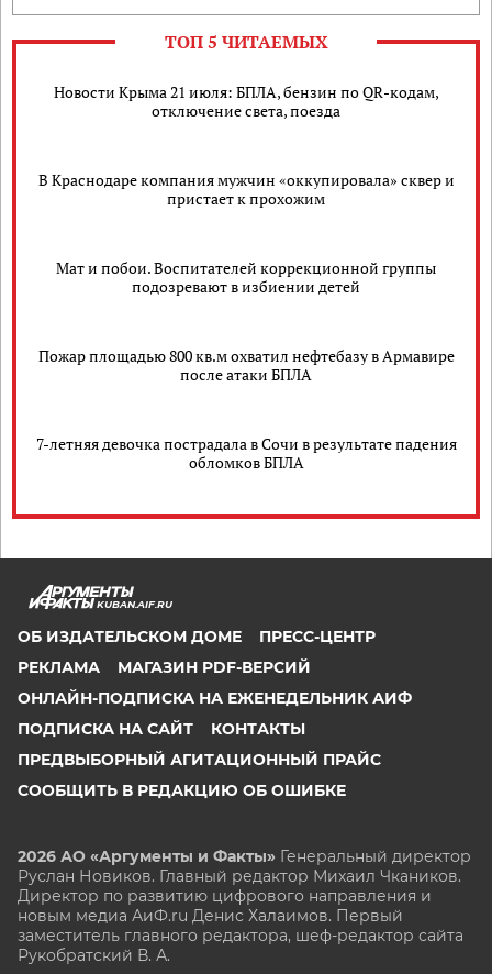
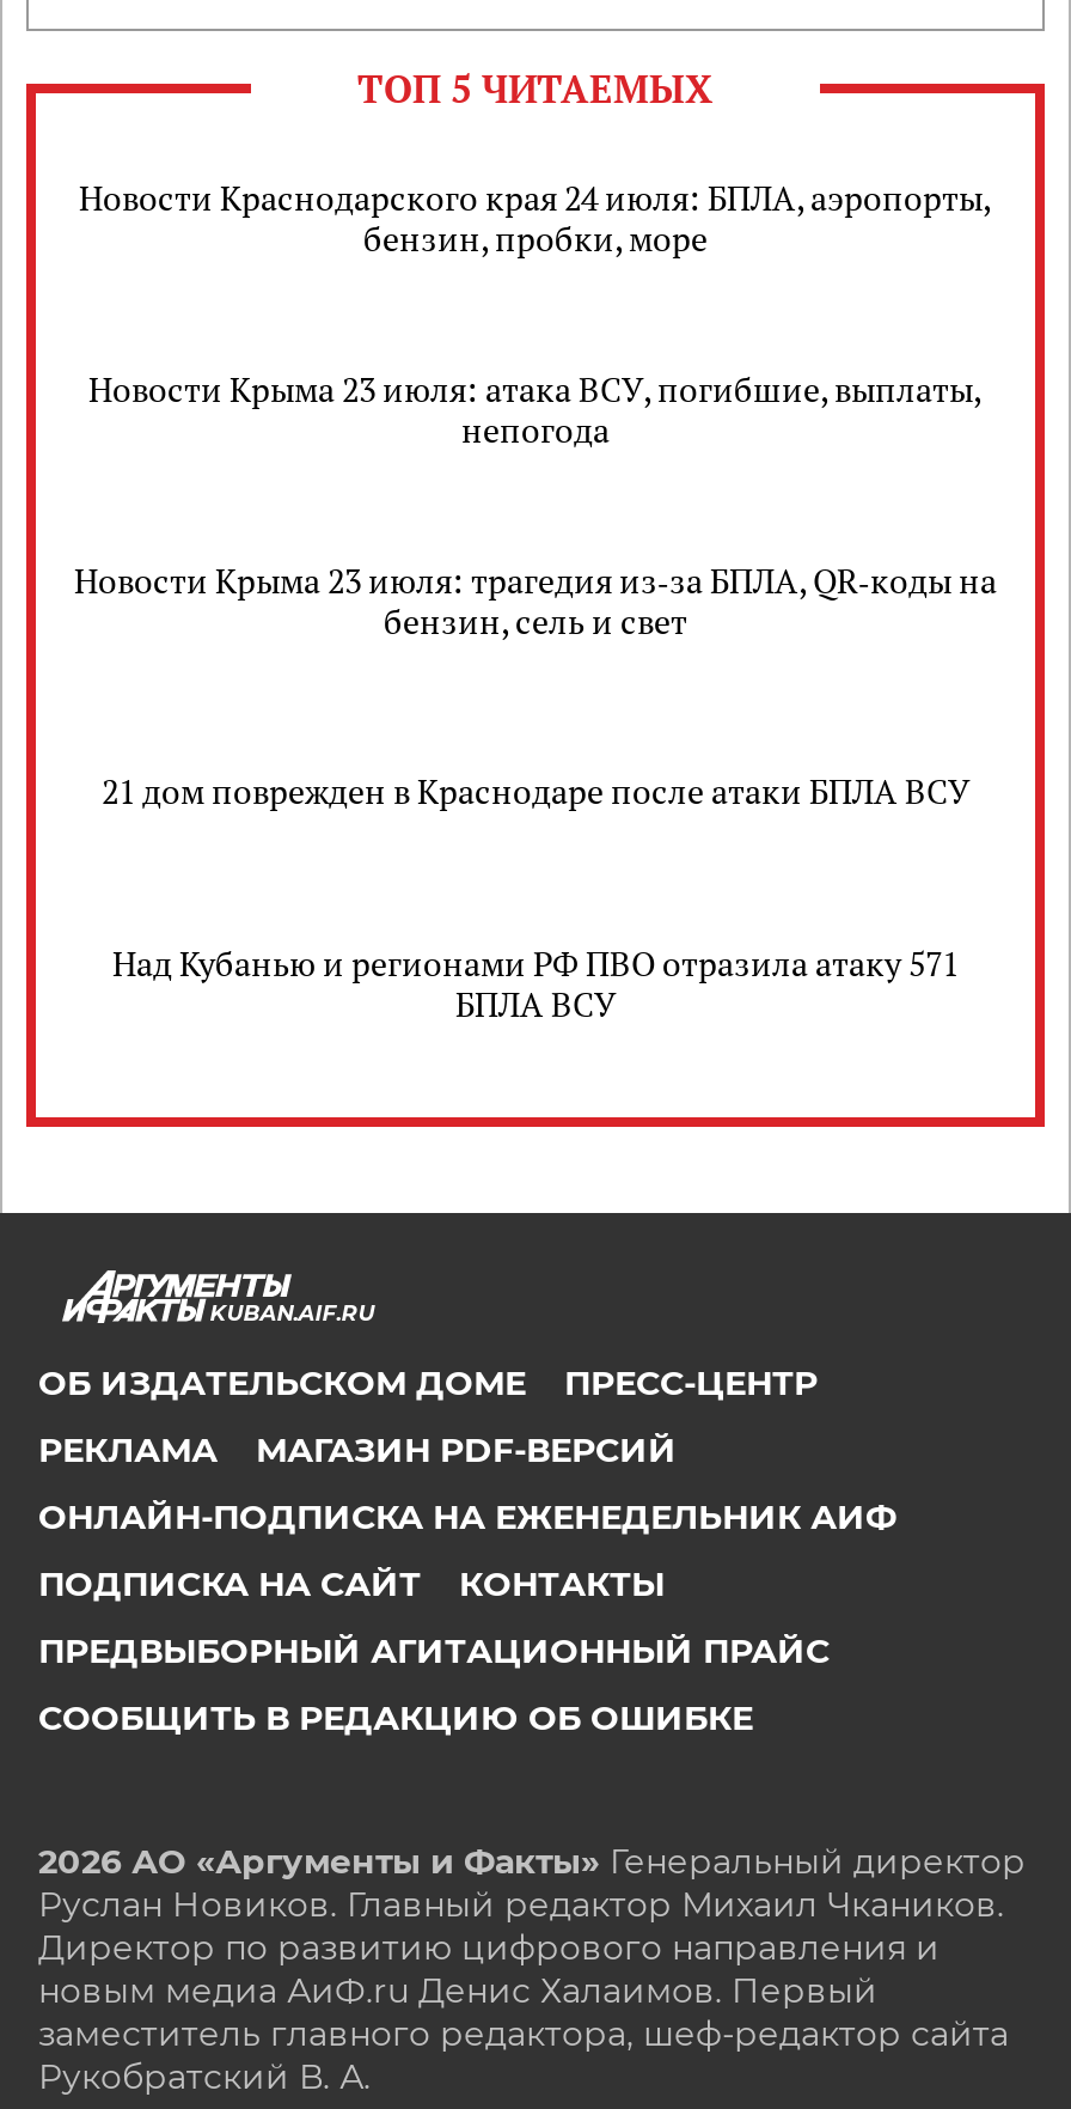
- Новости Крыма 21 июля: БПЛА, бензин по QR-кодам,
- отключение света, поезда
+ Новости Краснодарского края 24 июля: БПЛА, аэропорты,
+ бензин, пробки, море

- В Краснодаре компания мужчин «оккупировала» сквер и
- пристает к прохожим
+ Новости Крыма 23 июля: атака ВСУ, погибшие, выплаты,
+ непогода

- Мат и побои. Воспитателей коррекционной группы
- подозревают в избиении детей
+ Новости Крыма 23 июля: трагедия из‑за БПЛА, QR‑коды на
+ бензин, сель и свет

- Пожар площадью 800 кв.м охватил нефтебазу в Армавире
- после атаки БПЛА
+ 21 дом поврежден в Краснодаре после атаки БПЛА ВСУ

- 7-летняя девочка пострадала в Сочи в результате падения
- обломков БПЛА
+ Над Кубанью и регионами РФ ПВО отразила атаку 571
+ БПЛА ВСУ
